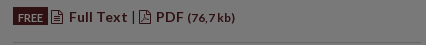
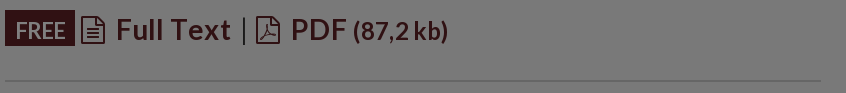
- PDF (76,7 kb)
+ PDF (87,2 kb)
